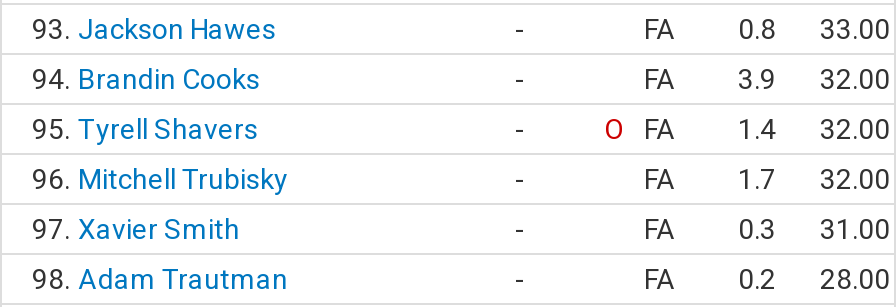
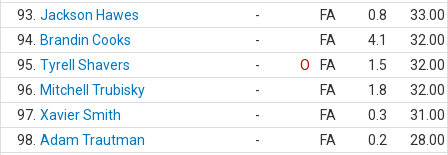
- FA 3.9 32.00
+ FA 4.1 32.00

- O FA 1.4 32.00
+ O FA 1.5 32.00

- FA 1.7 32.00
+ FA 1.8 32.00
